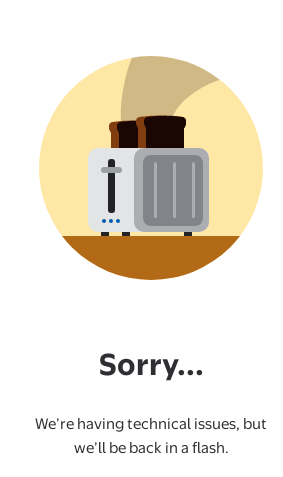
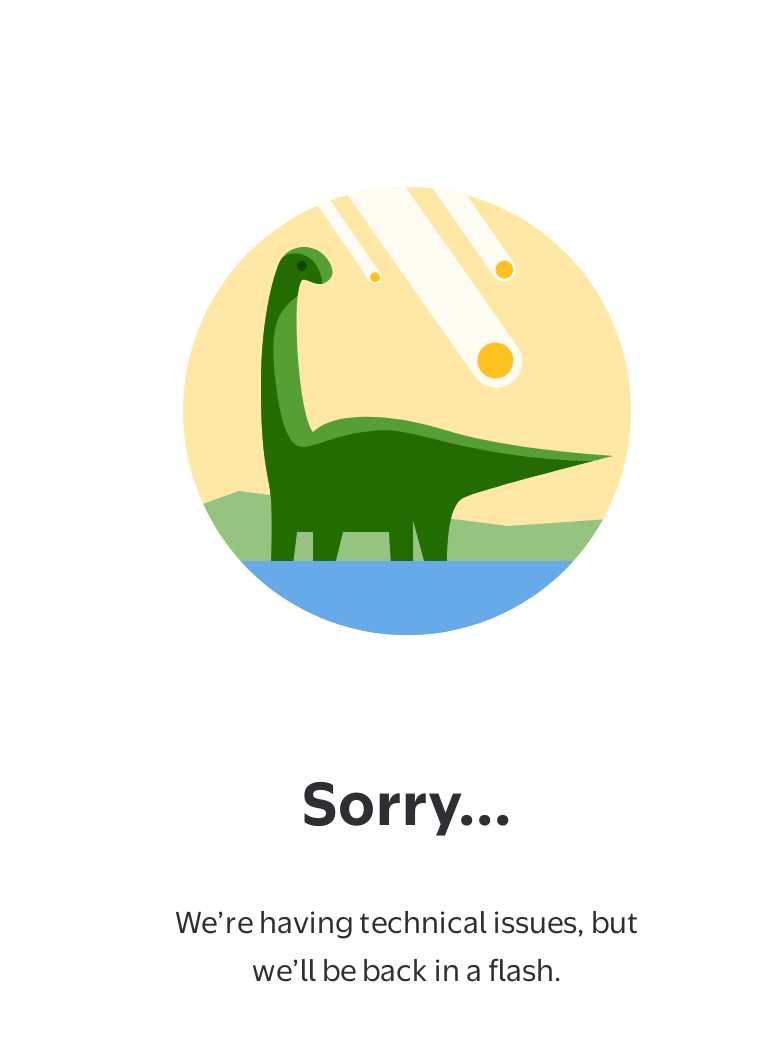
- [image]
+ [image]
